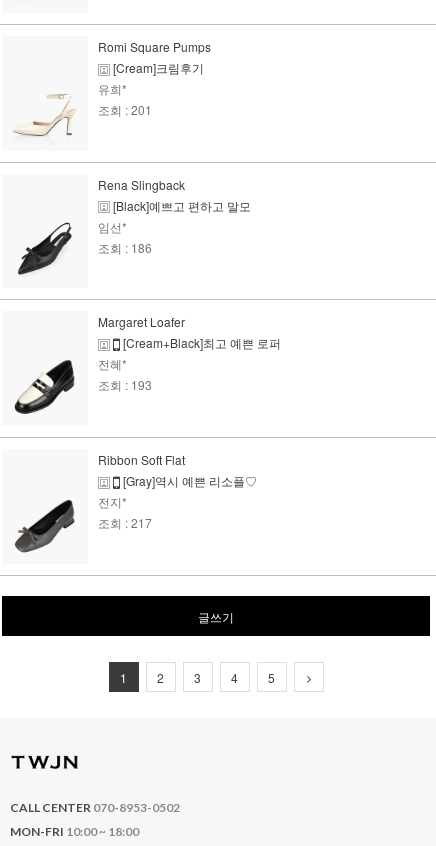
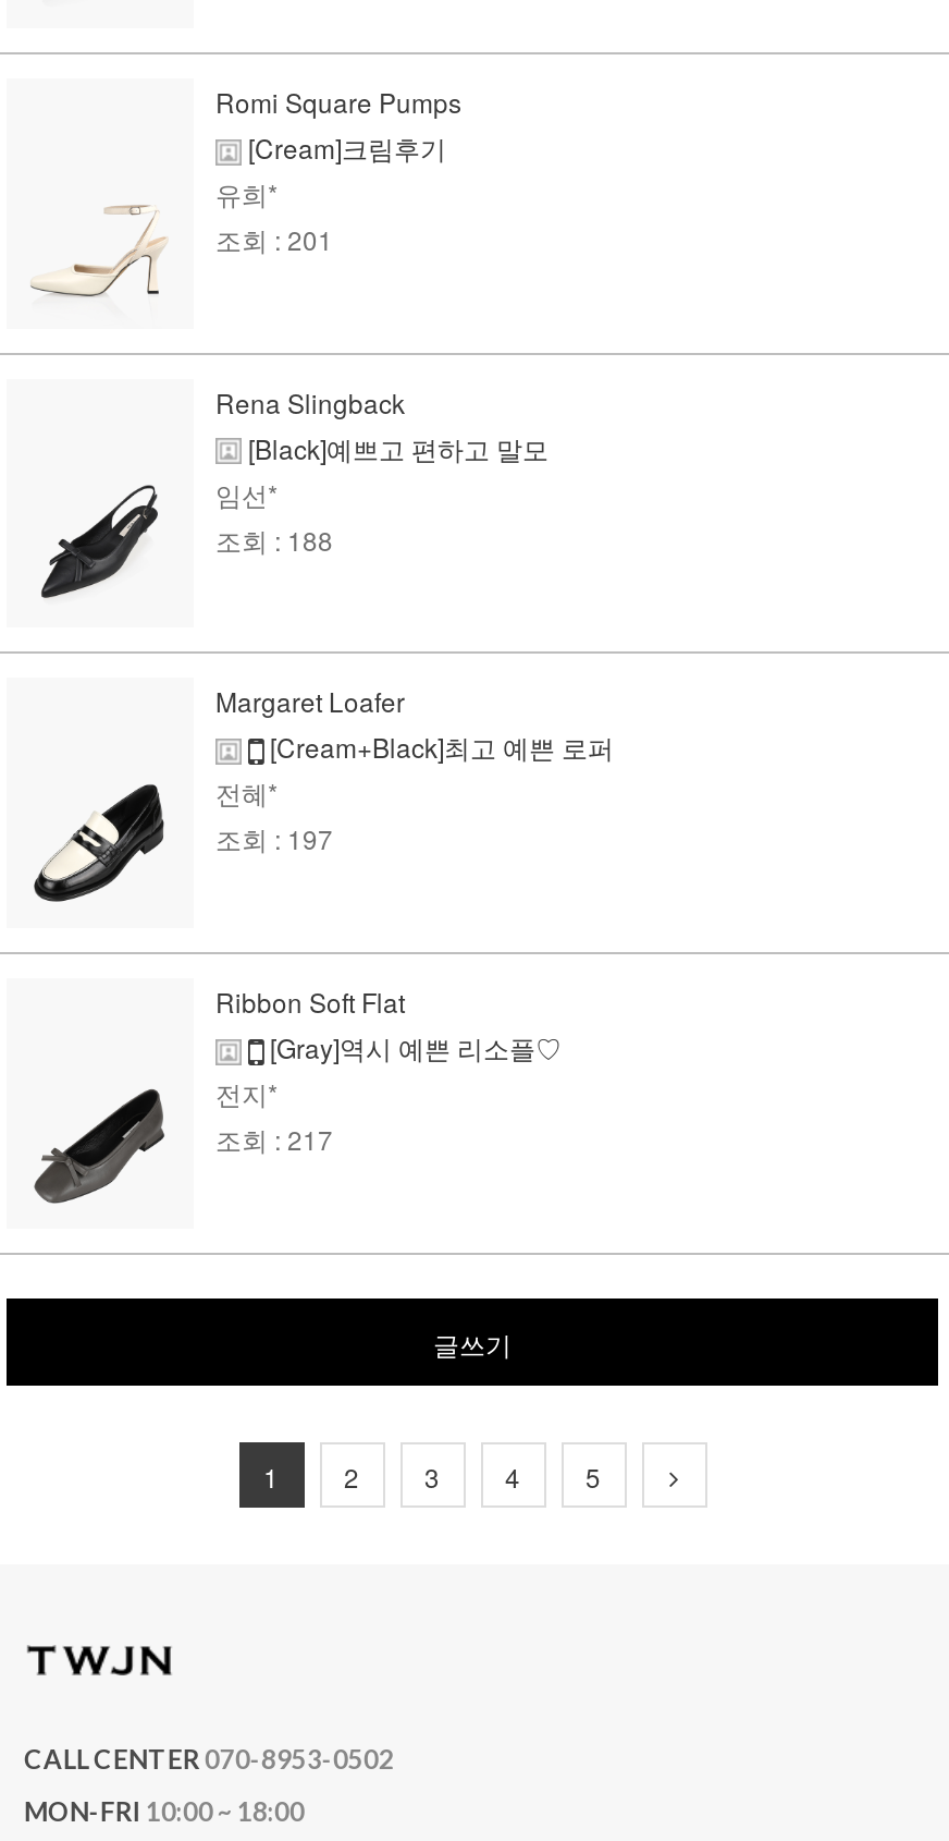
- 조회 : 186
+ 조회 : 188

- 조회 : 193
+ 조회 : 197
